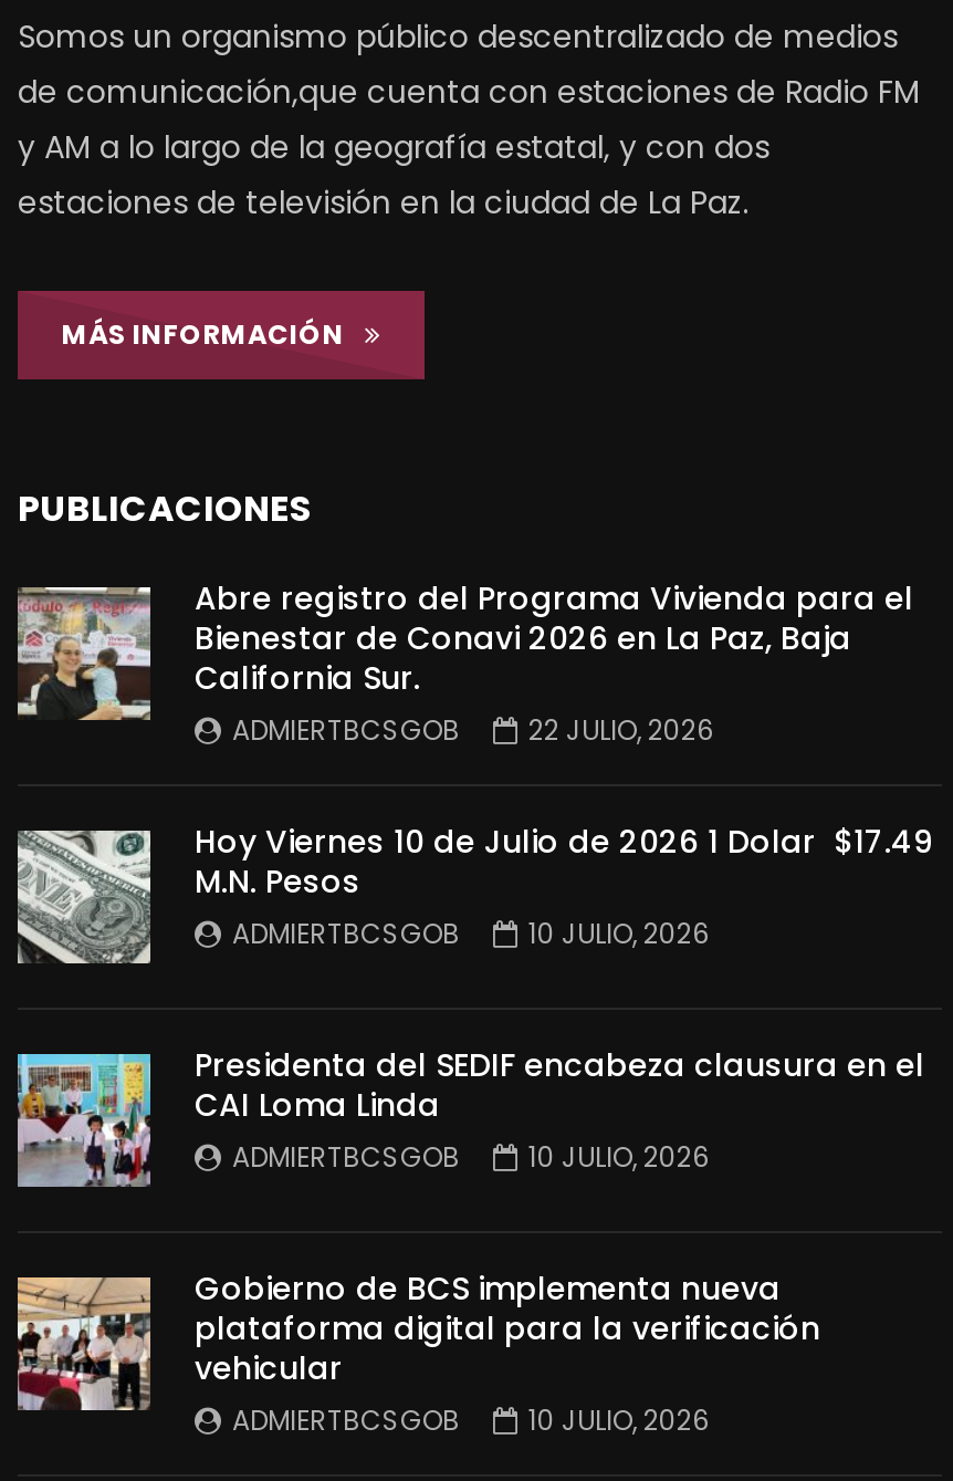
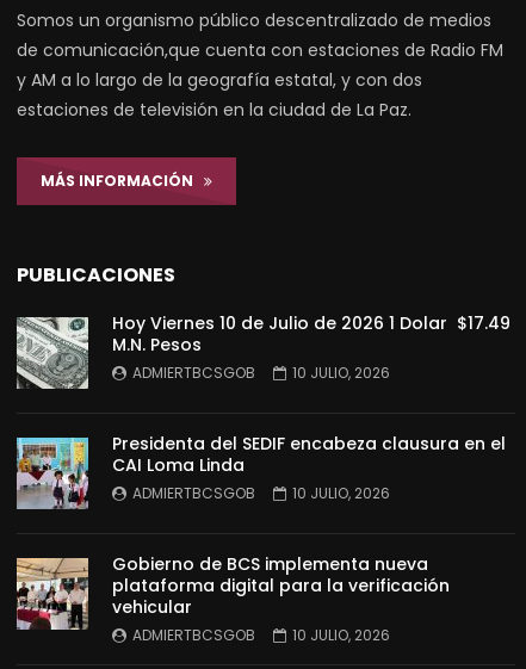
- [image]
- Abre registro del Programa Vivienda para el
- Bienestar de Conavi 2026 en La Paz, Baja
- California Sur.
- ADMIERTBCSGOB
- 22 JULIO, 2026
